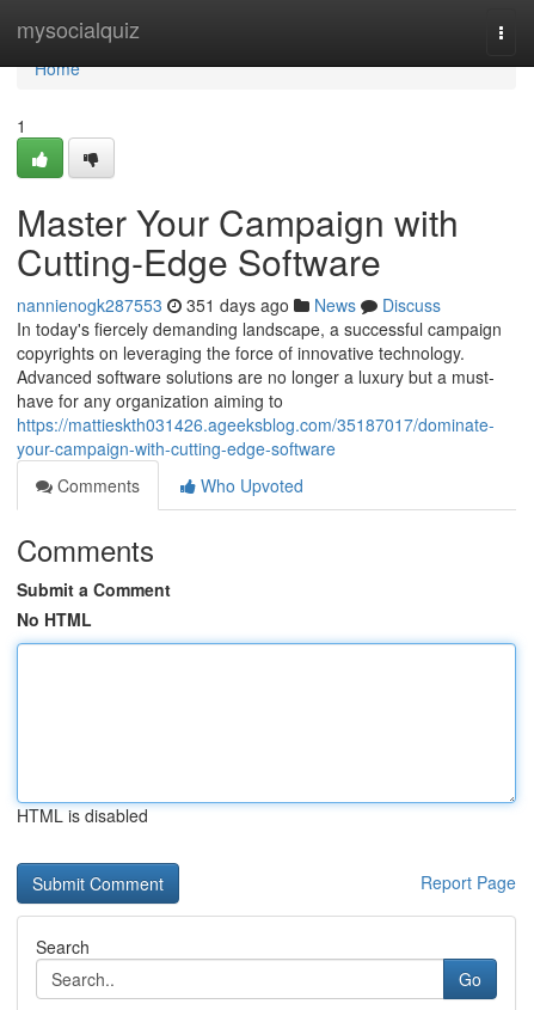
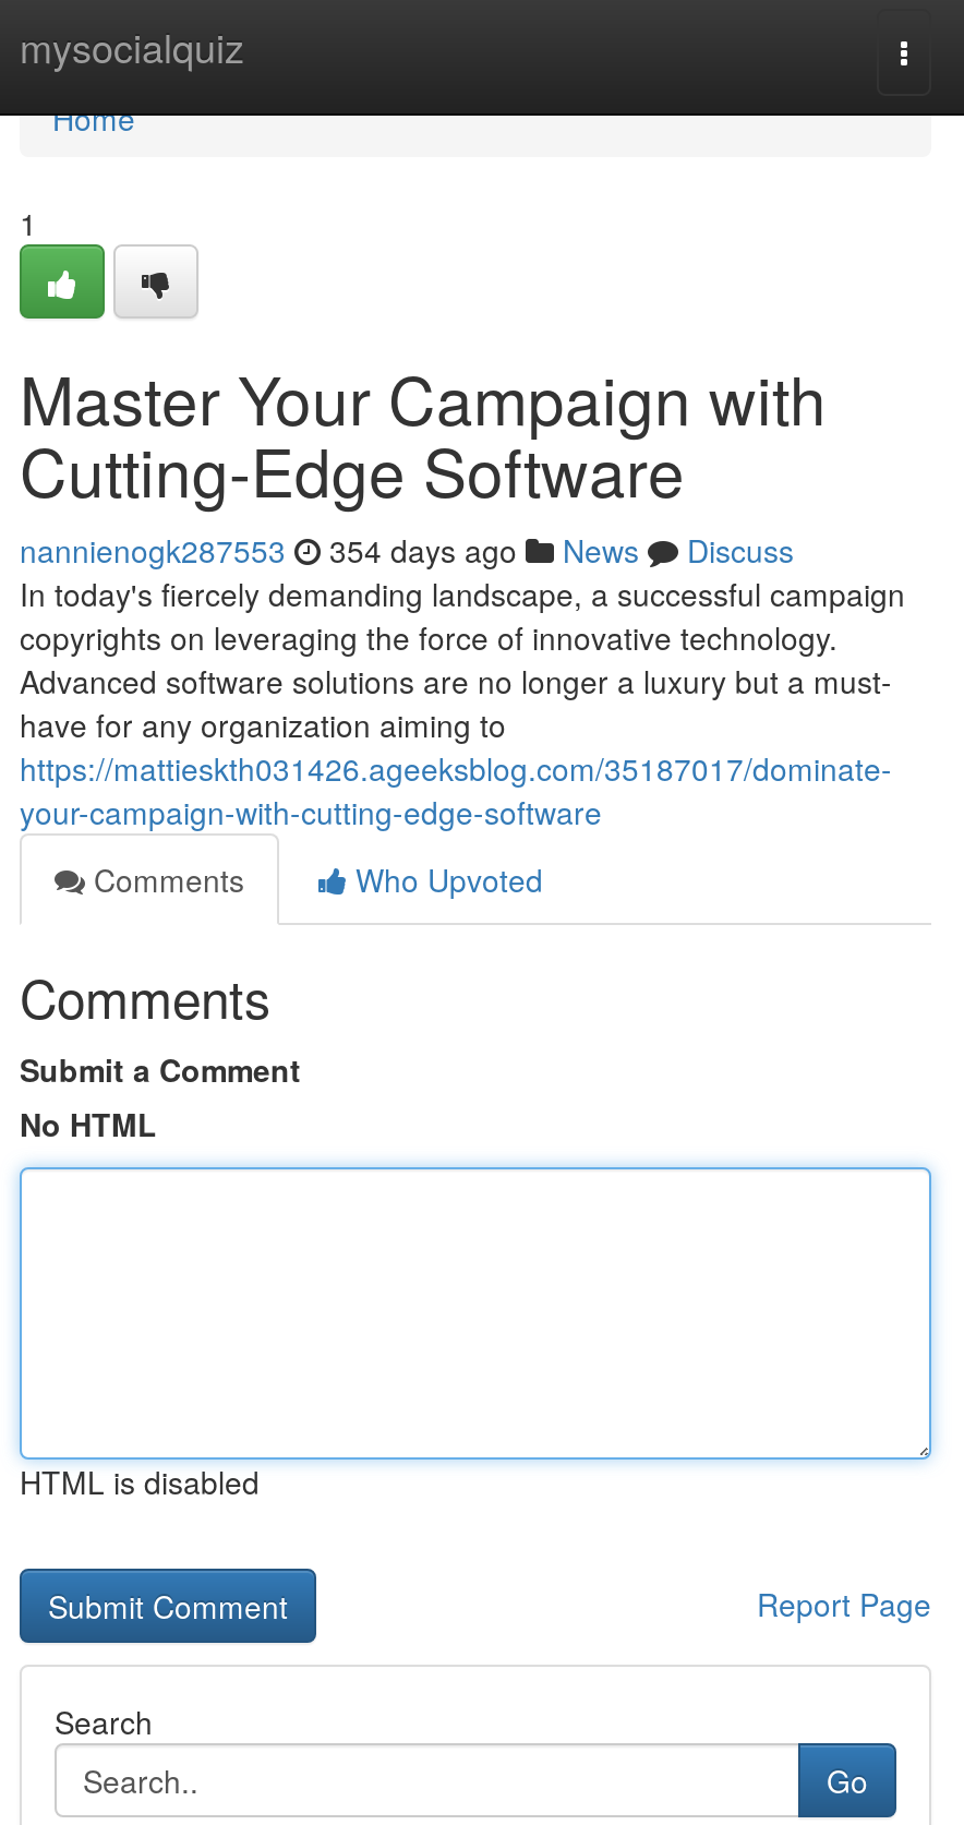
- nannienogk287553 351 days ago News Discuss
+ nannienogk287553 354 days ago News Discuss
